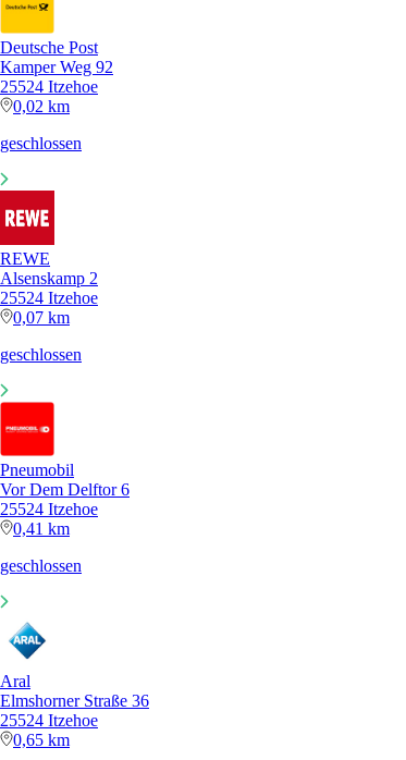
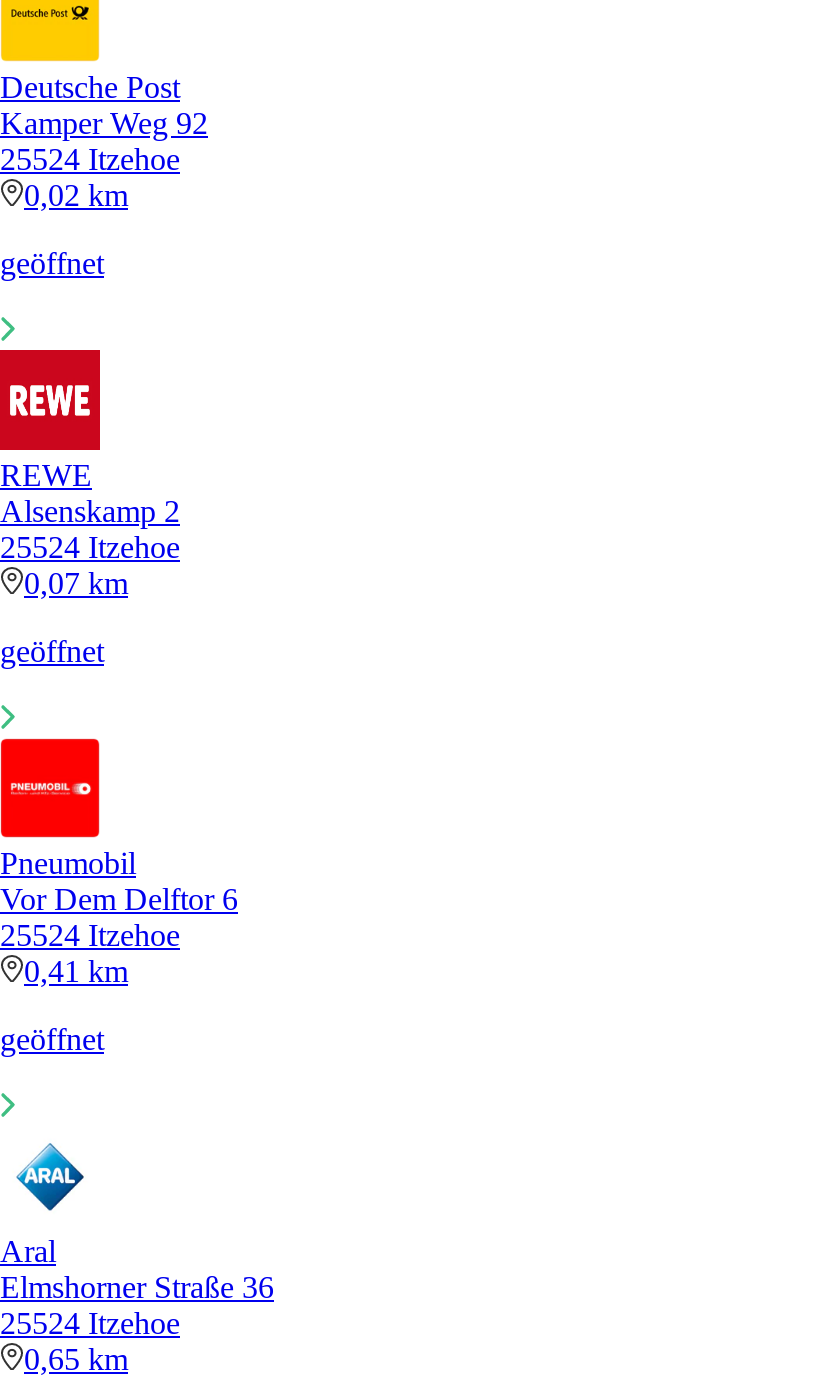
- geschlossen
+ geöffnet

- geschlossen
+ geöffnet

- geschlossen
+ geöffnet
